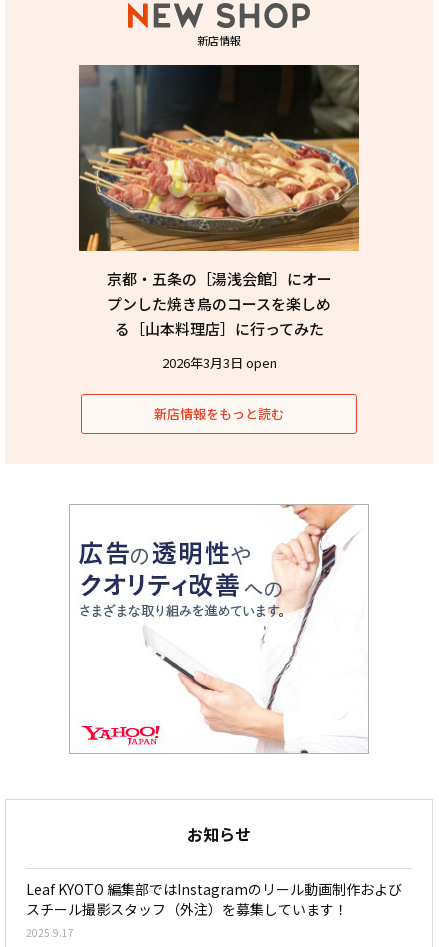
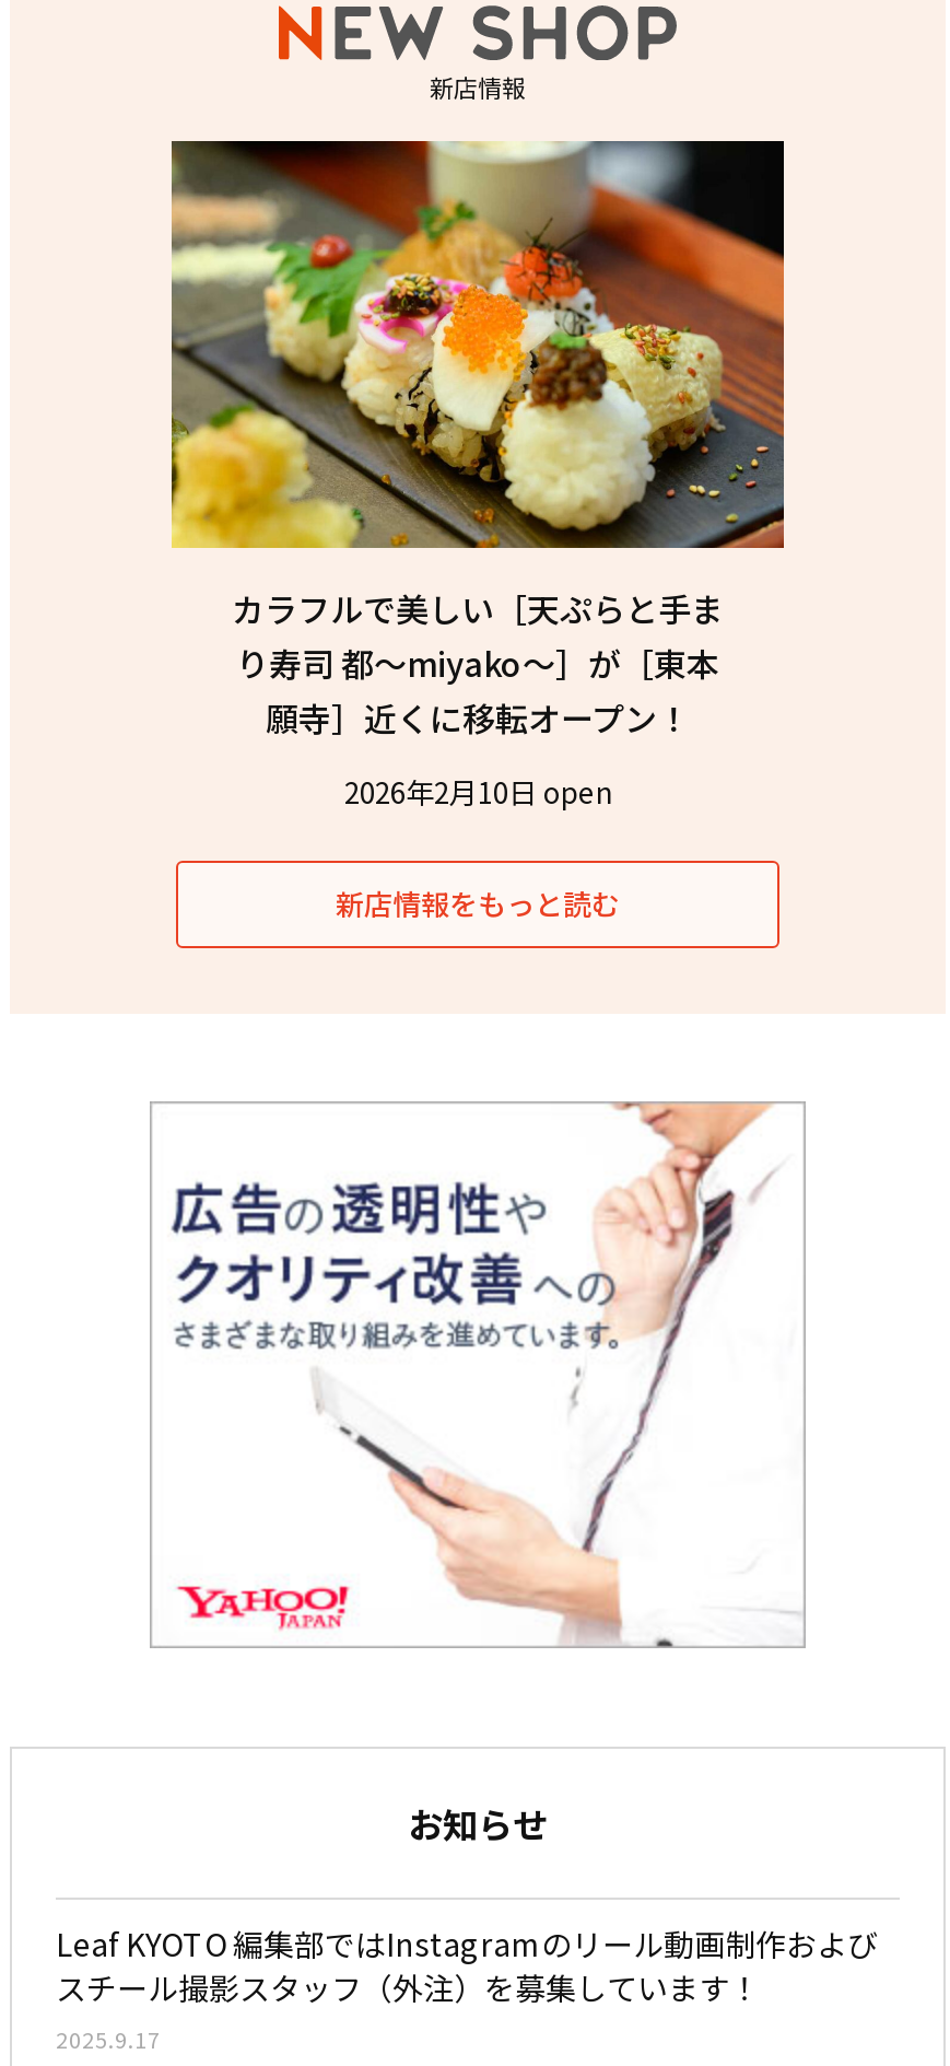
- [image]
- 京都・五条の［湯浅会館］にオー
- プンした焼き鳥のコースを楽しめ
- る［山本料理店］に行ってみた
+ [image]
+ カラフルで美しい［天ぷらと手ま
+ り寿司 都〜miyako〜］が［東本
+ 願寺］近くに移転オープン！

- 2026年3月3日 open
+ 2026年2月10日 open
